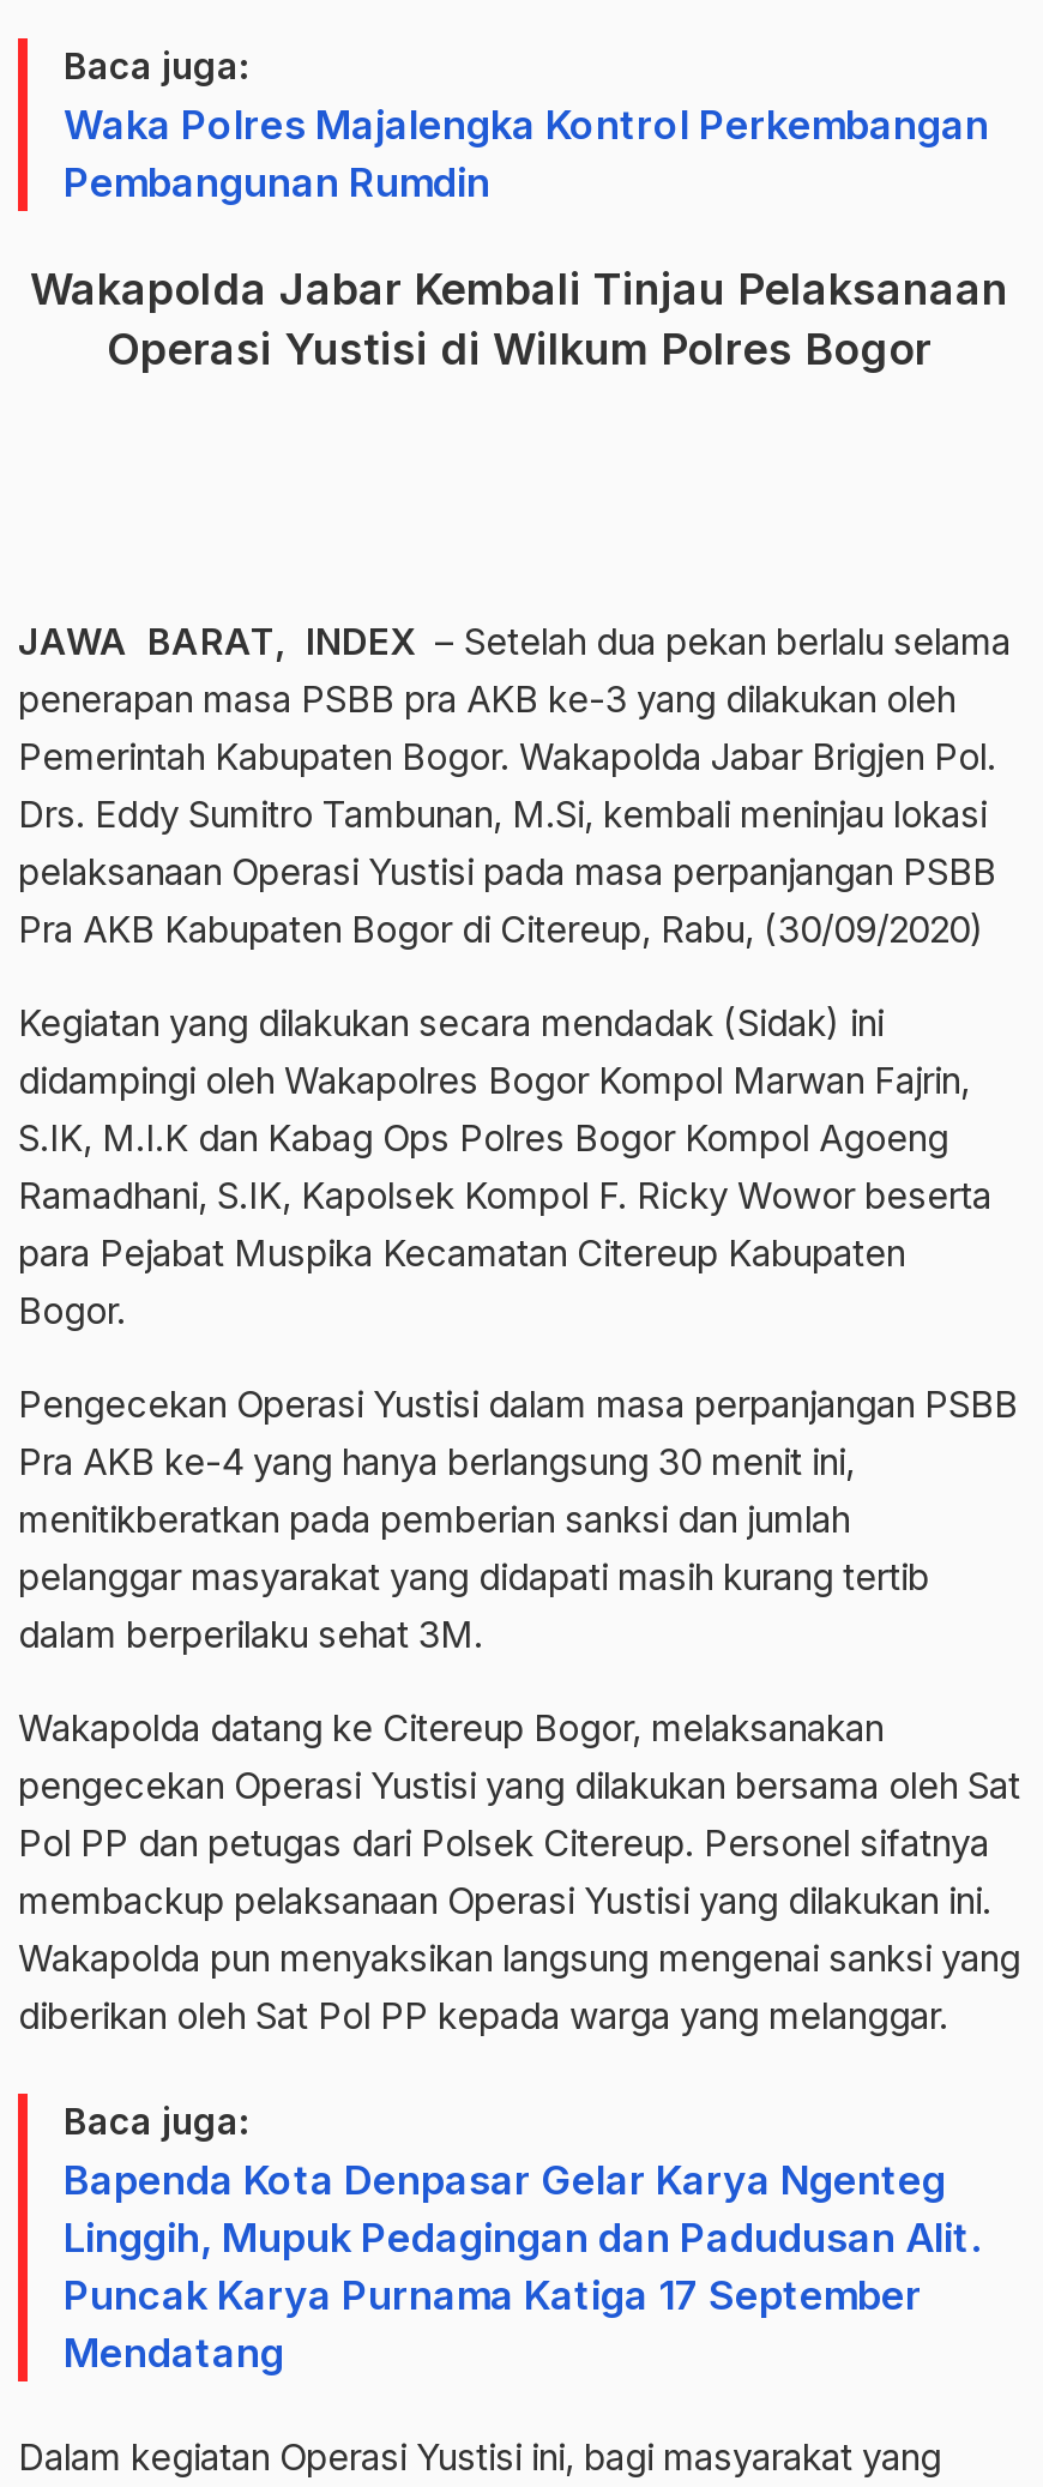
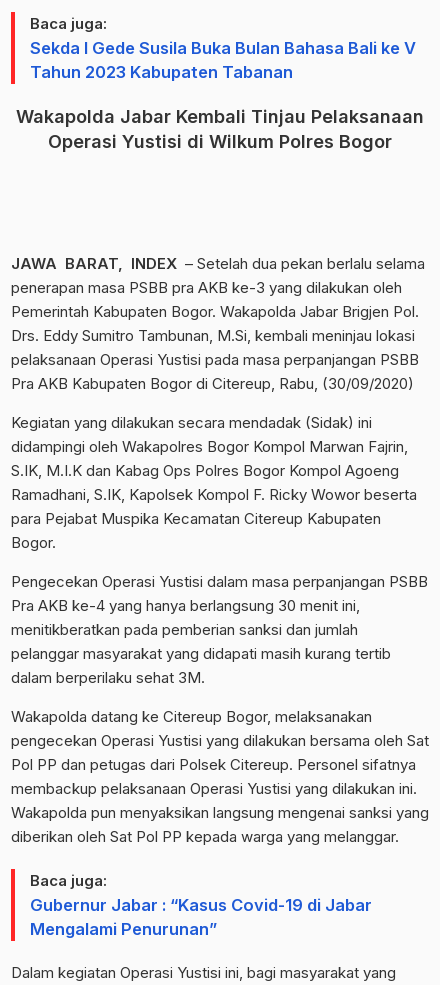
- Waka Polres Majalengka Kontrol Perkembangan
- Pembangunan Rumdin
+ Sekda I Gede Susila Buka Bulan Bahasa Bali ke V
+ Tahun 2023 Kabupaten Tabanan

- Bapenda Kota Denpasar Gelar Karya Ngenteg
- Linggih, Mupuk Pedagingan dan Padudusan Alit.
- Puncak Karya Purnama Katiga 17 September
- Mendatang
+ Gubernur Jabar : “Kasus Covid-19 di Jabar
+ Mengalami Penurunan”
